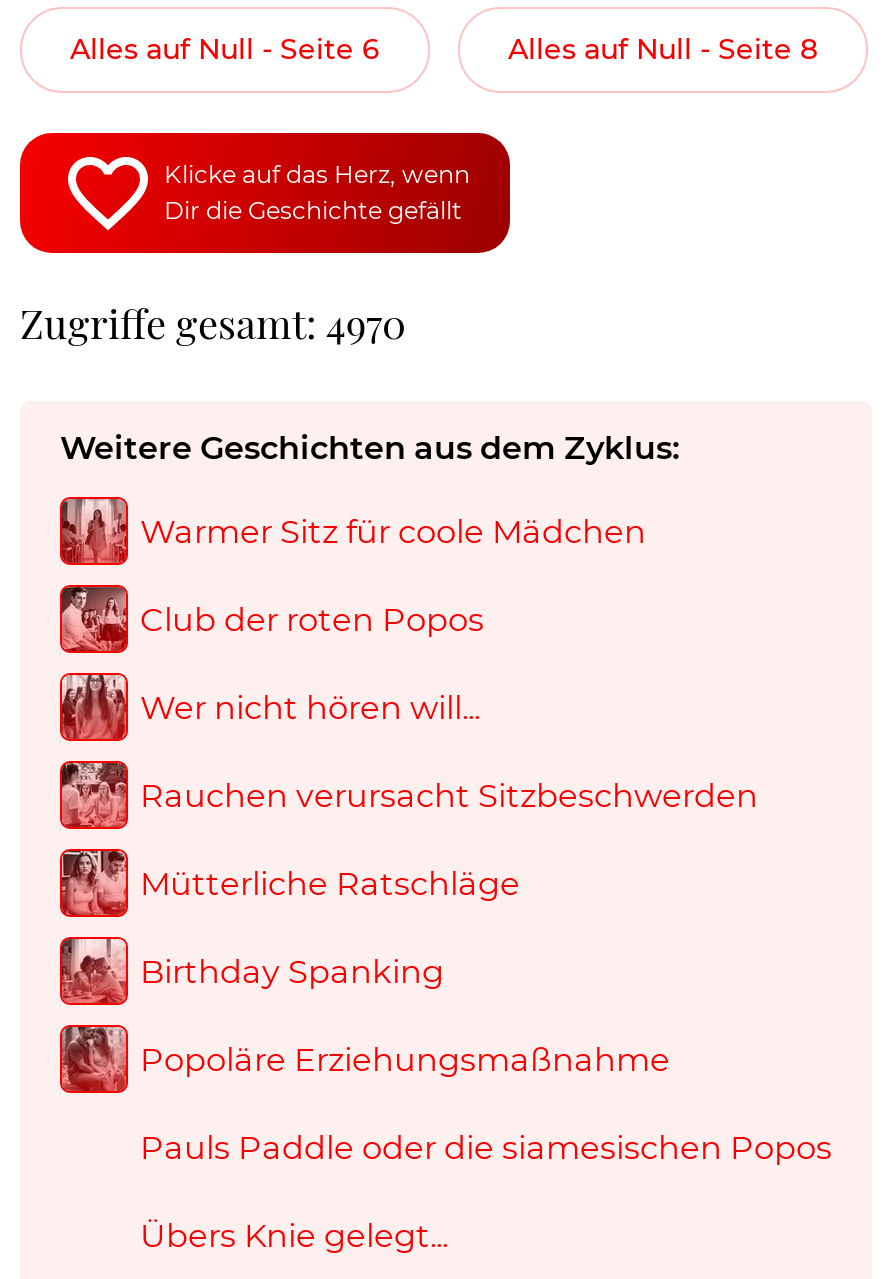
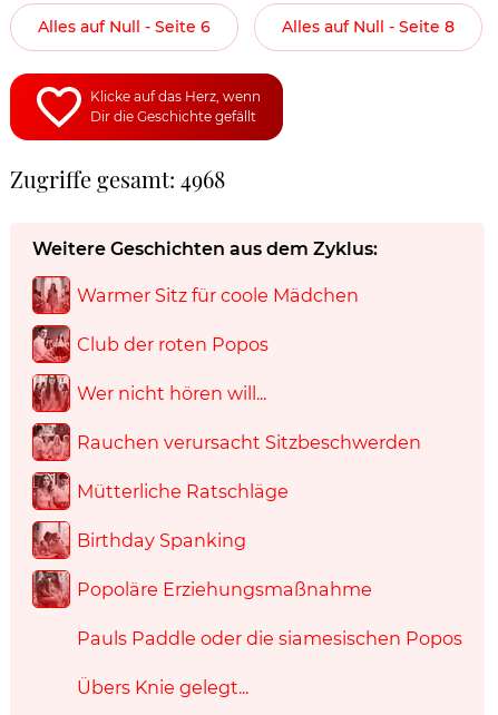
- Zugriffe gesamt: 4970
+ Zugriffe gesamt: 4968
